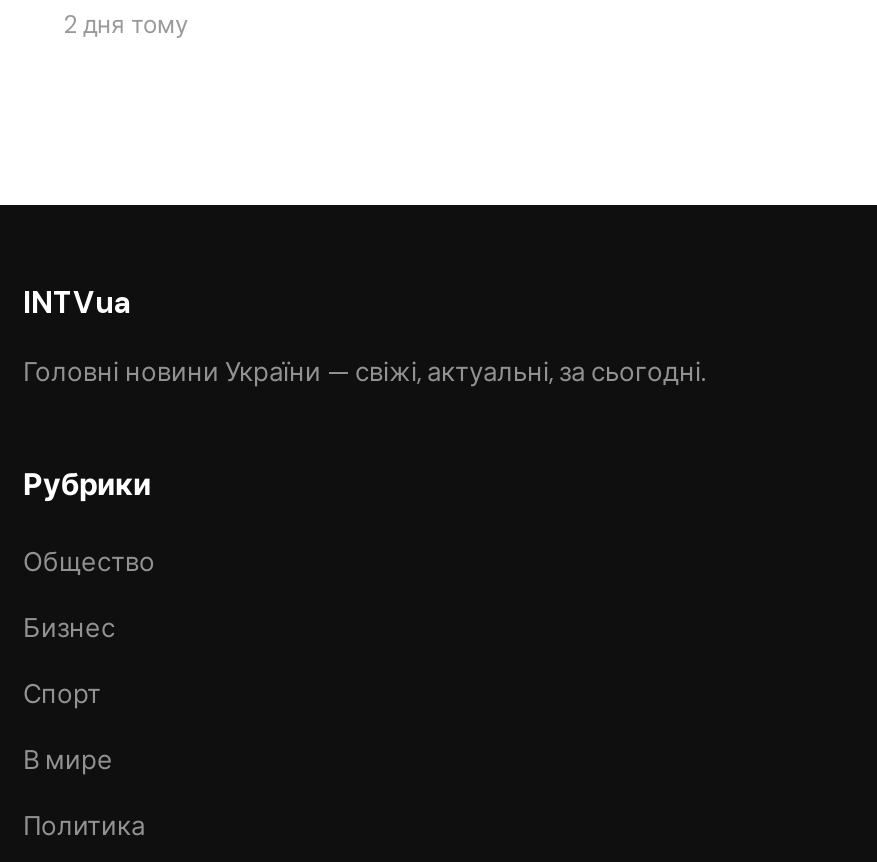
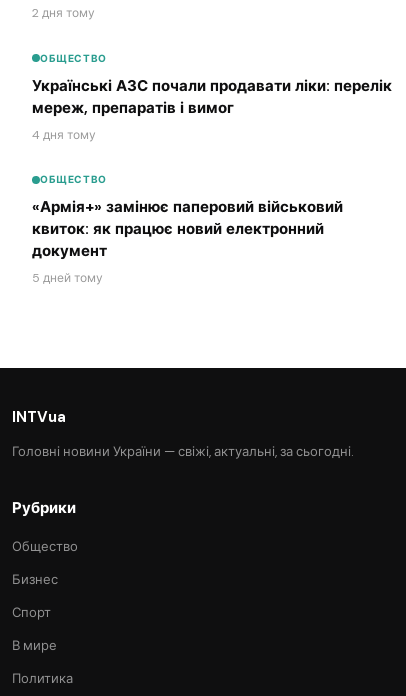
+ ОБЩЕСТВО
+ Українські АЗС почали продавати ліки: перелік
+ мереж, препаратів і вимог
+ 4 дня тому
+ ОБЩЕСТВО
+ «Армія+» замінює паперовий військовий
+ квиток: як працює новий електронний
+ документ
+ 5 дней тому
